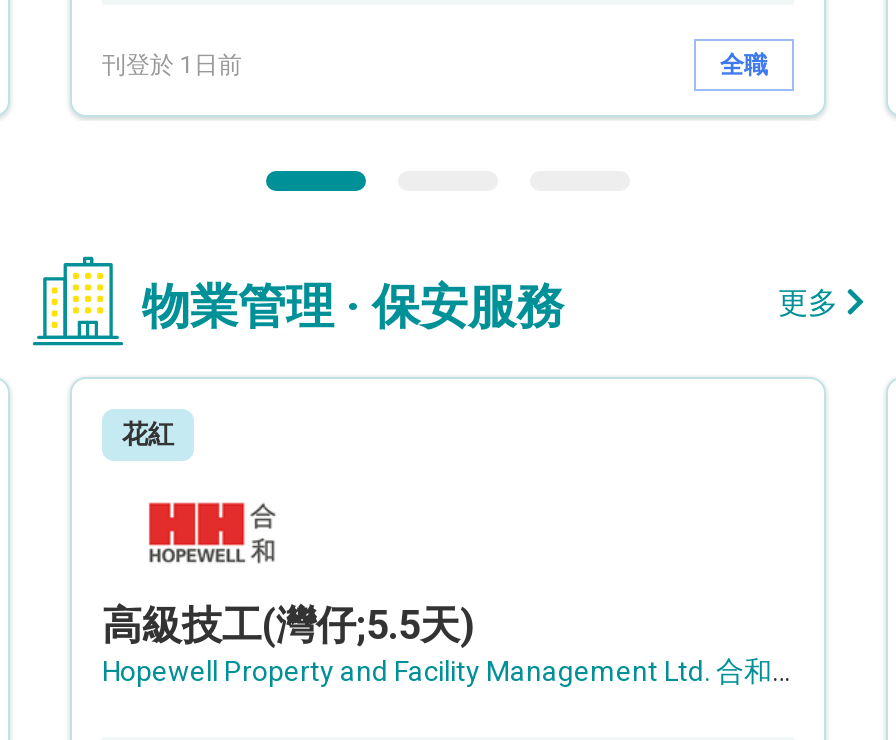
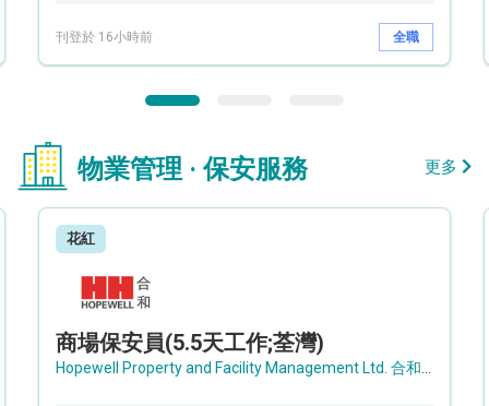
- 刊登於 1日前
+ 刊登於 16小時前

- 高級技工(灣仔;5.5天)
+ 商場保安員(5.5天工作;荃灣)
